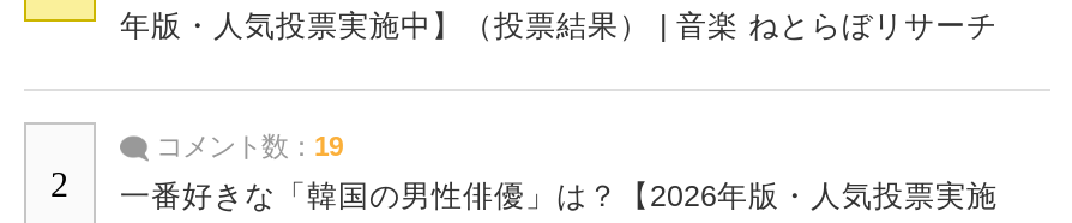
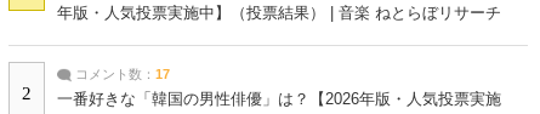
- コメント数：19
+ コメント数：17
